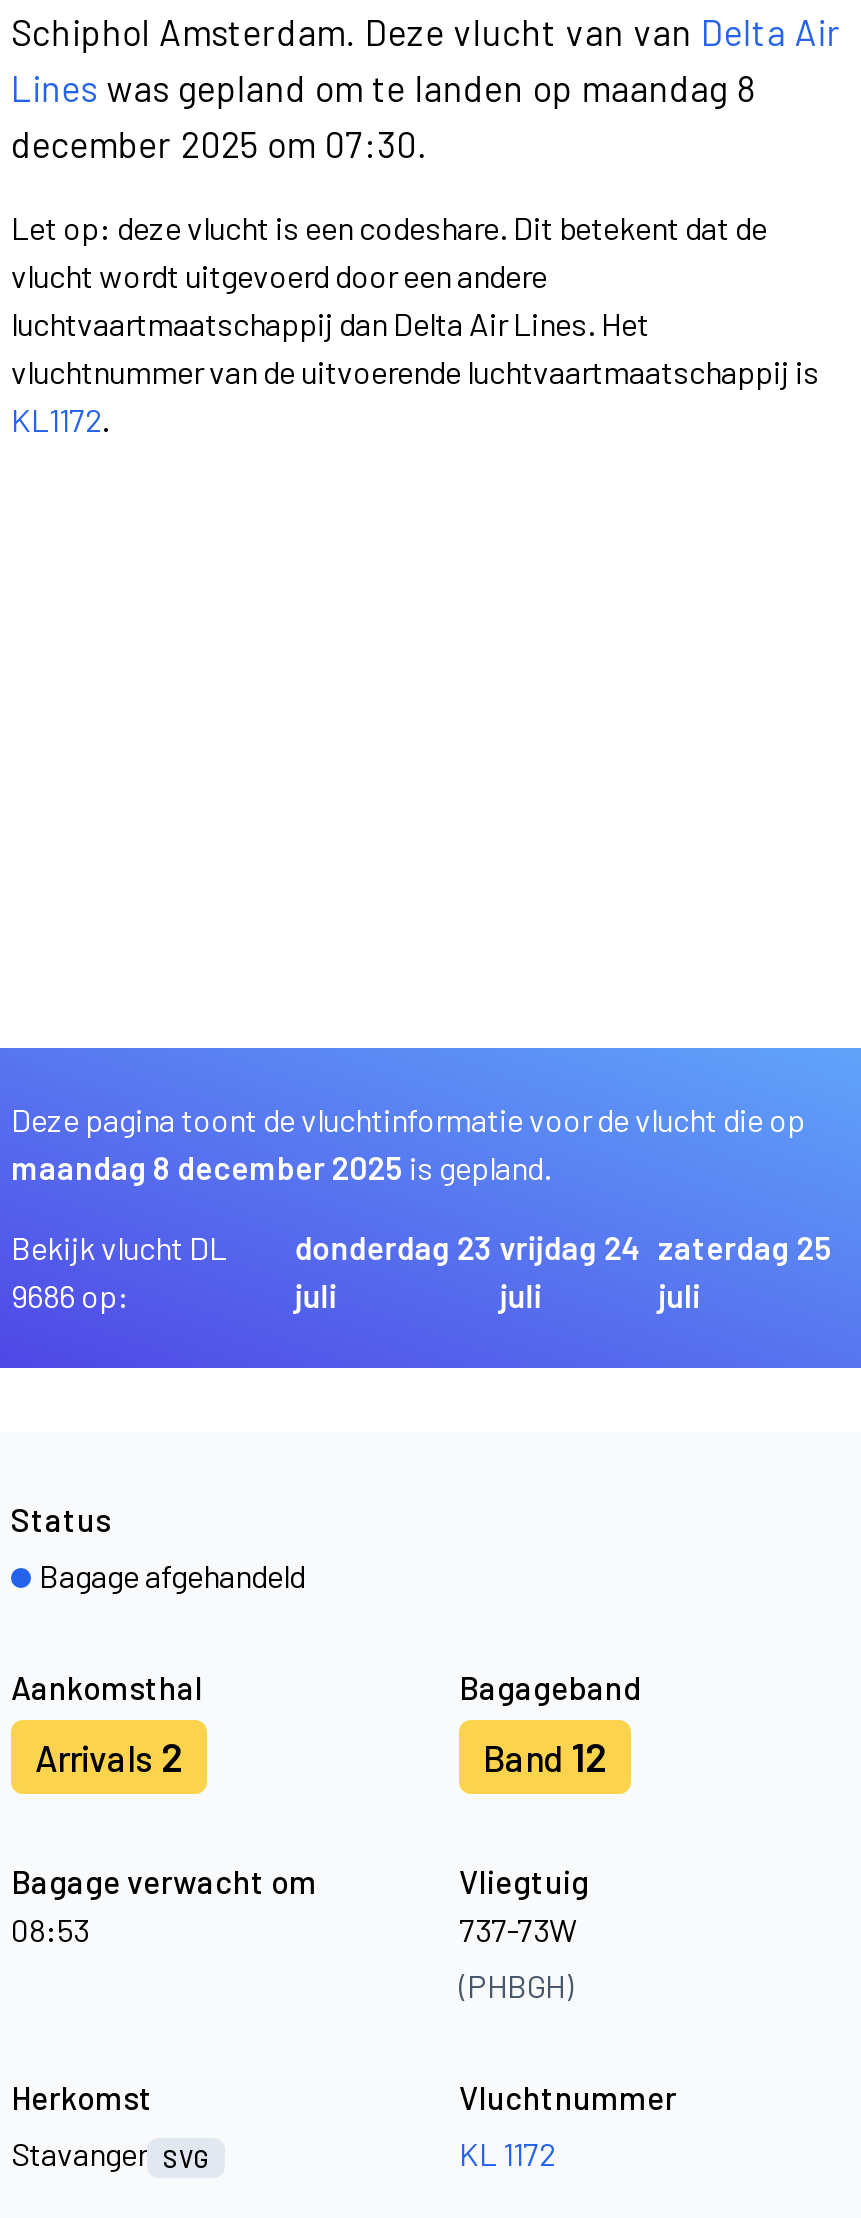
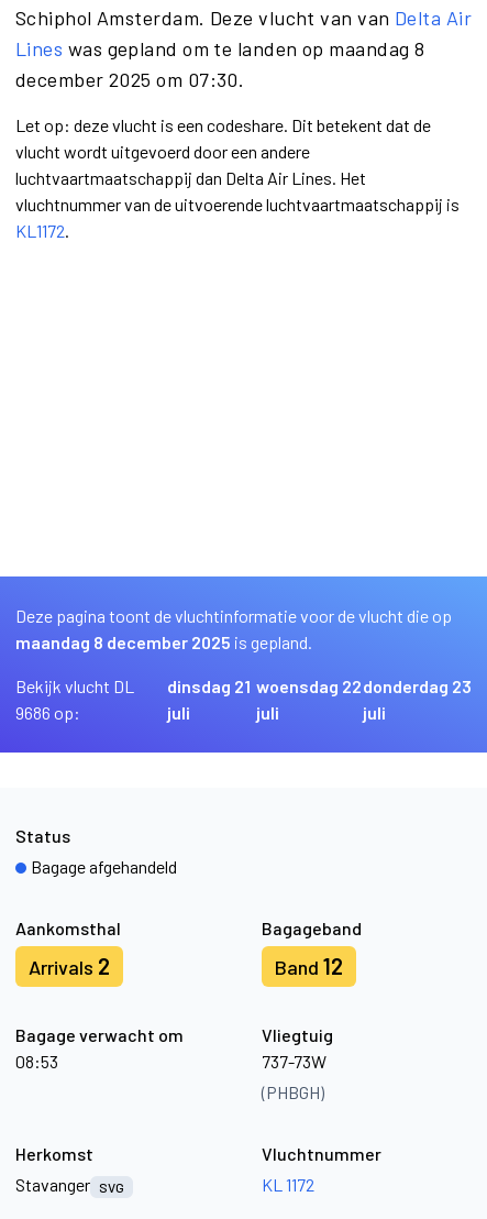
- donderdag 23
+ dinsdag 21

- vrijdag 24
+ woensdag 22

- zaterdag 25
+ donderdag 23
